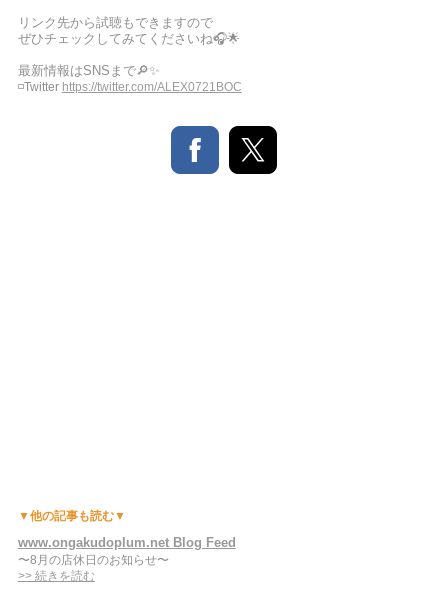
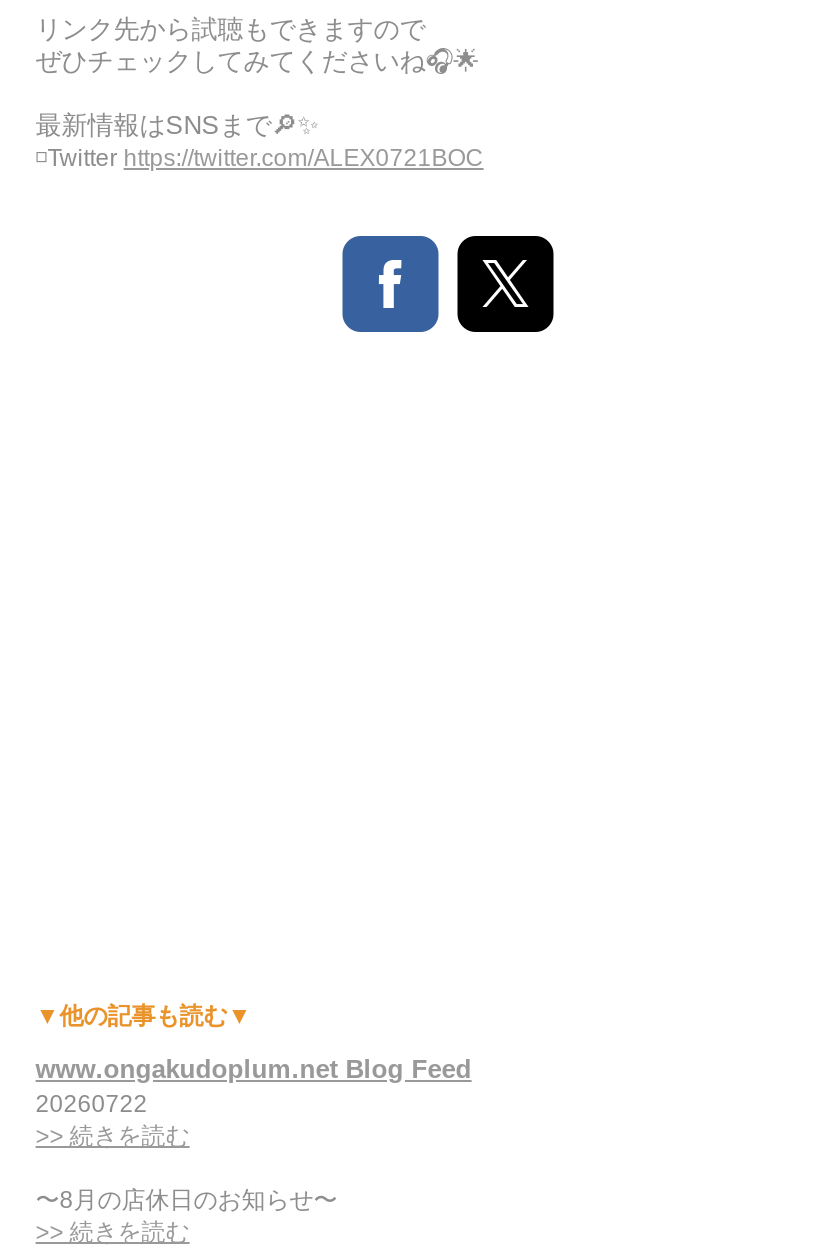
+ 20260722
+ >> 続きを読む
